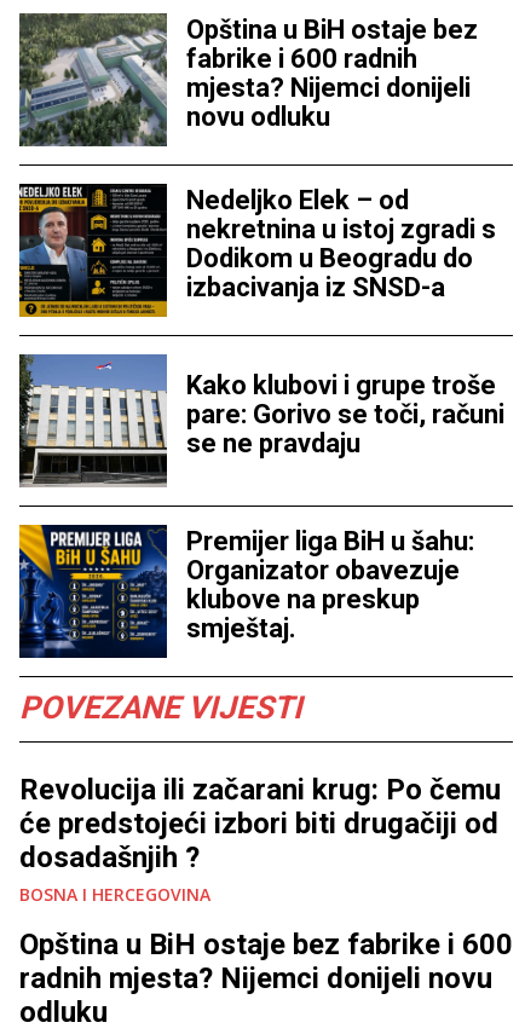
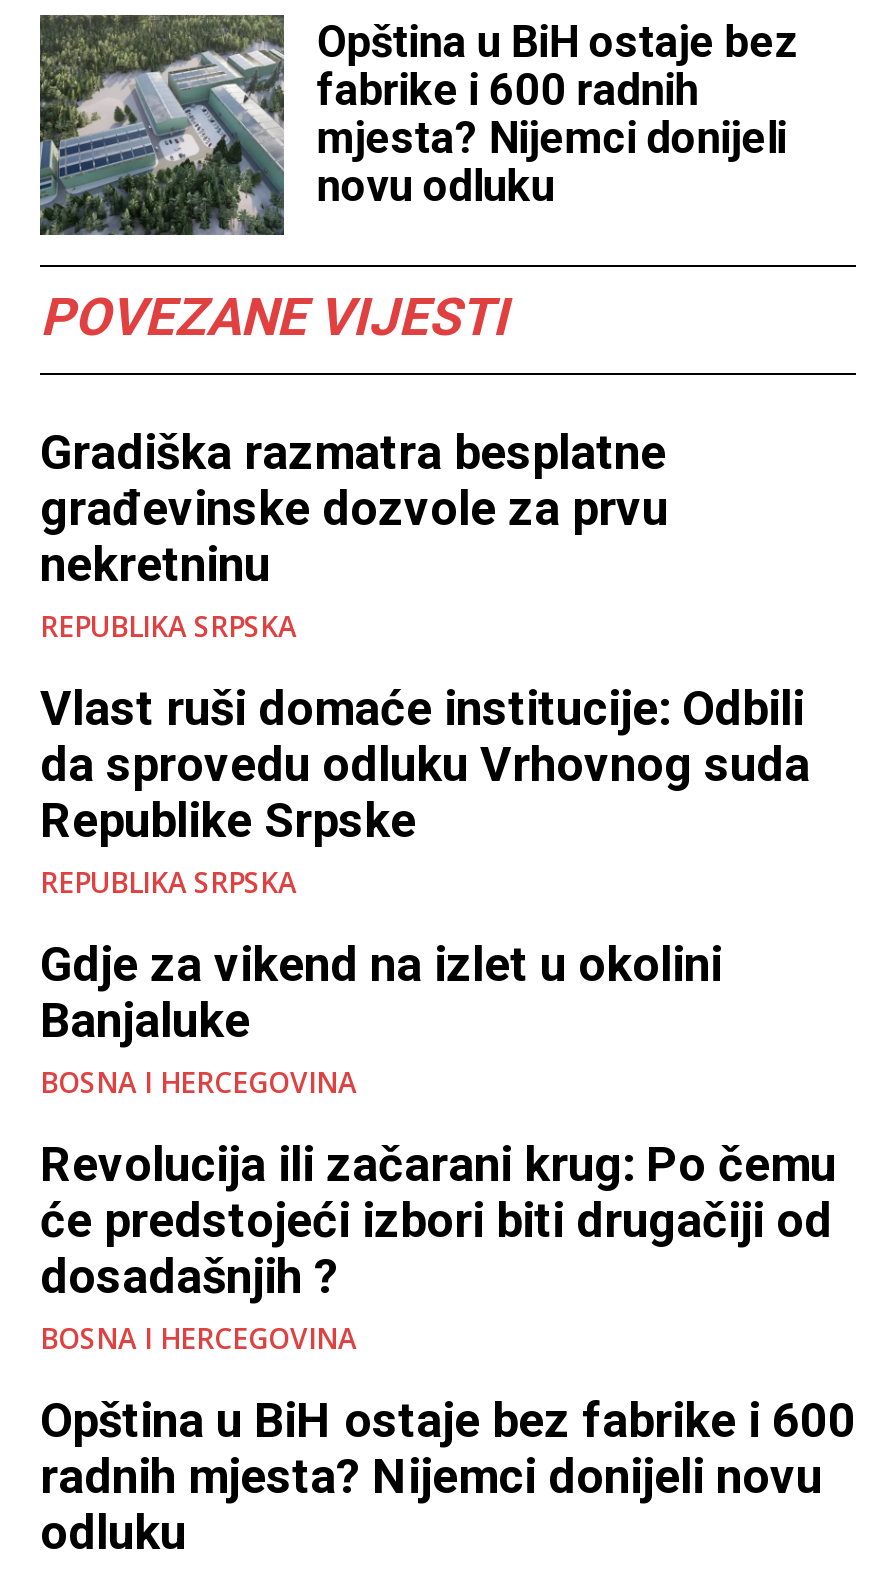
- [image]
- Nedeljko Elek – od
- nekretnina u istoj zgradi s
- Dodikom u Beogradu do
- izbacivanja iz SNSD-a
- Kako klubovi i grupe troše
- pare: Gorivo se toči, računi
- se ne pravdaju
- Premijer liga BiH u šahu:
- Organizator obavezuje
- klubove na preskup
- smještaj.

moved up: POVEZANE VIJESTI

+ Gradiška razmatra besplatne
+ građevinske dozvole za prvu
+ nekretninu
+ REPUBLIKA SRPSKA
+ Vlast ruši domaće institucije: Odbili
+ da sprovedu odluku Vrhovnog suda
+ Republike Srpske
+ REPUBLIKA SRPSKA
+ Gdje za vikend na izlet u okolini
+ Banjaluke
+ BOSNA I HERCEGOVINA
